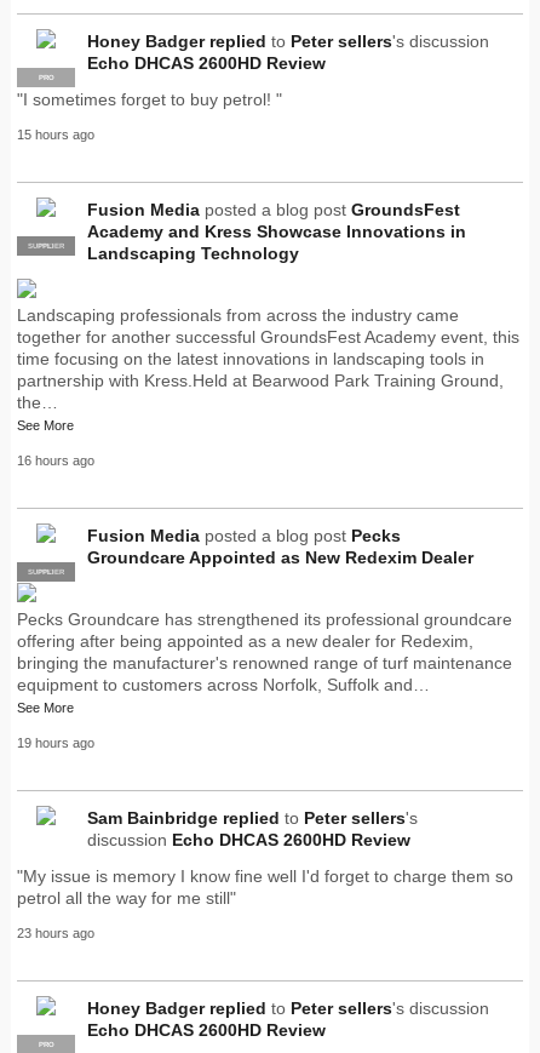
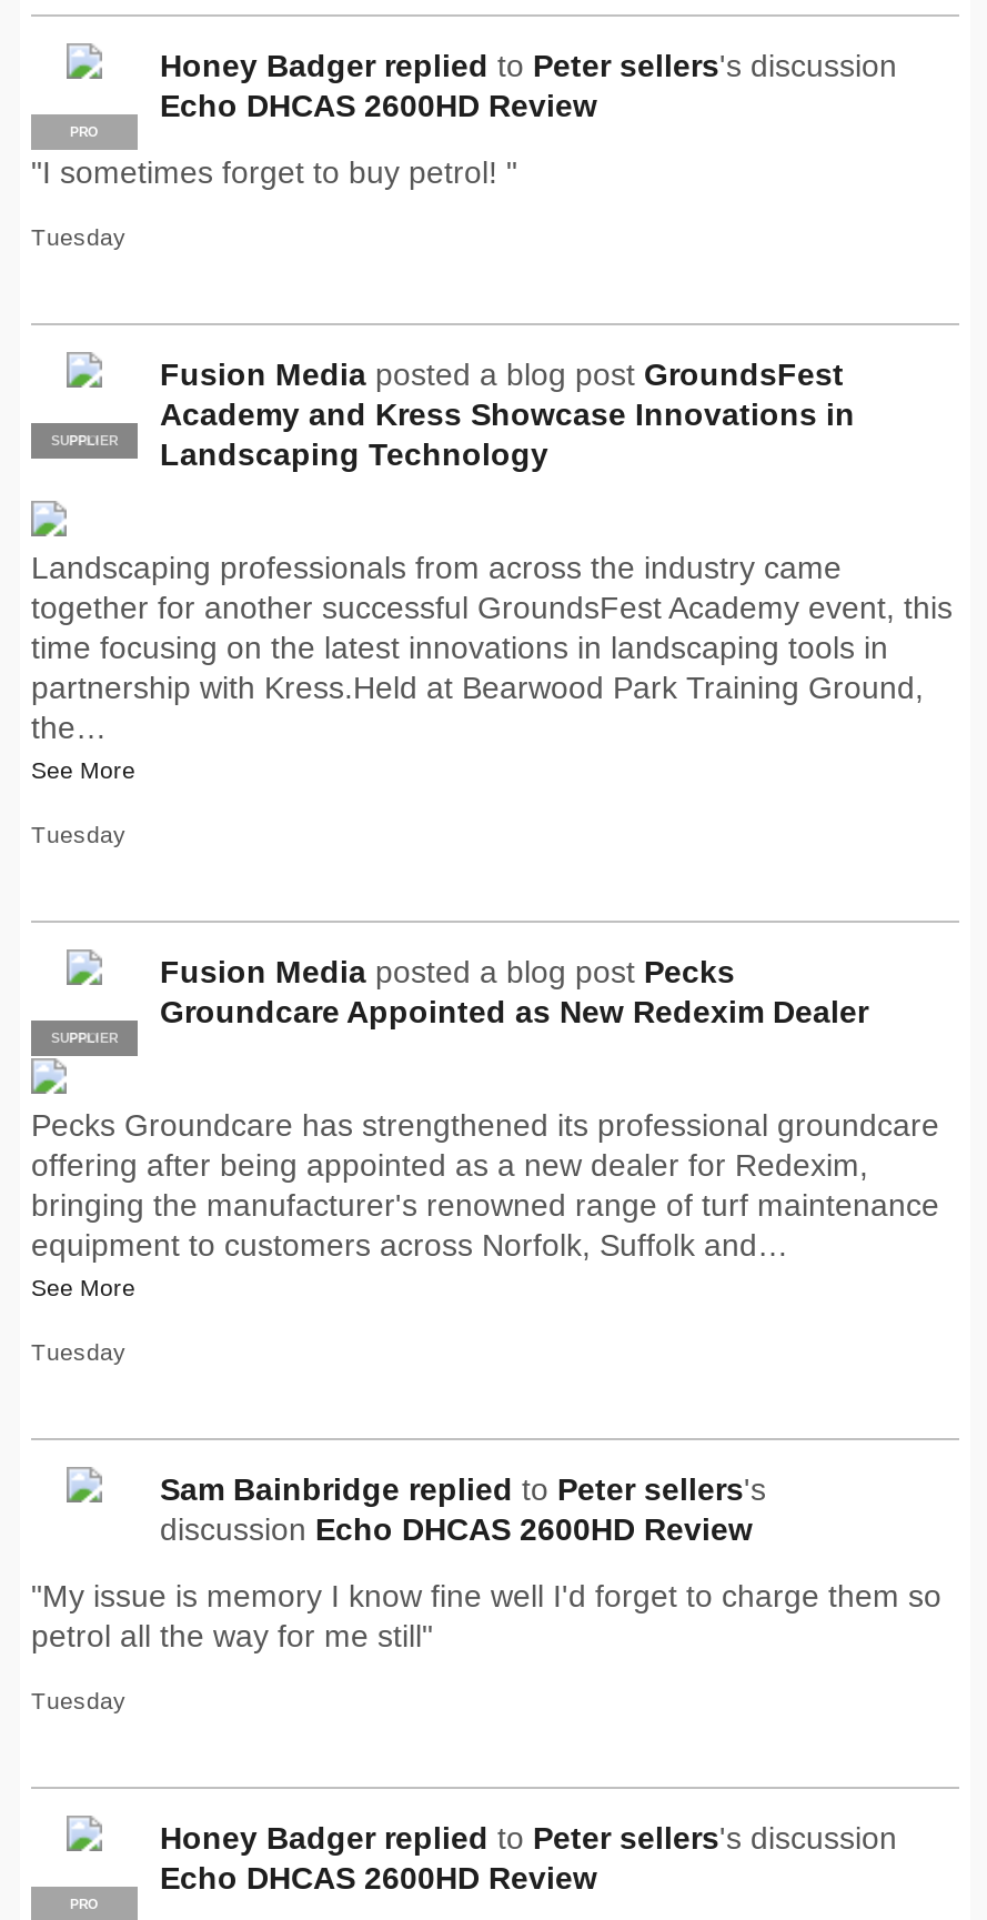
- 15 hours ago
+ Tuesday

- 16 hours ago
+ Tuesday

- 19 hours ago
+ Tuesday

- 23 hours ago
+ Tuesday
